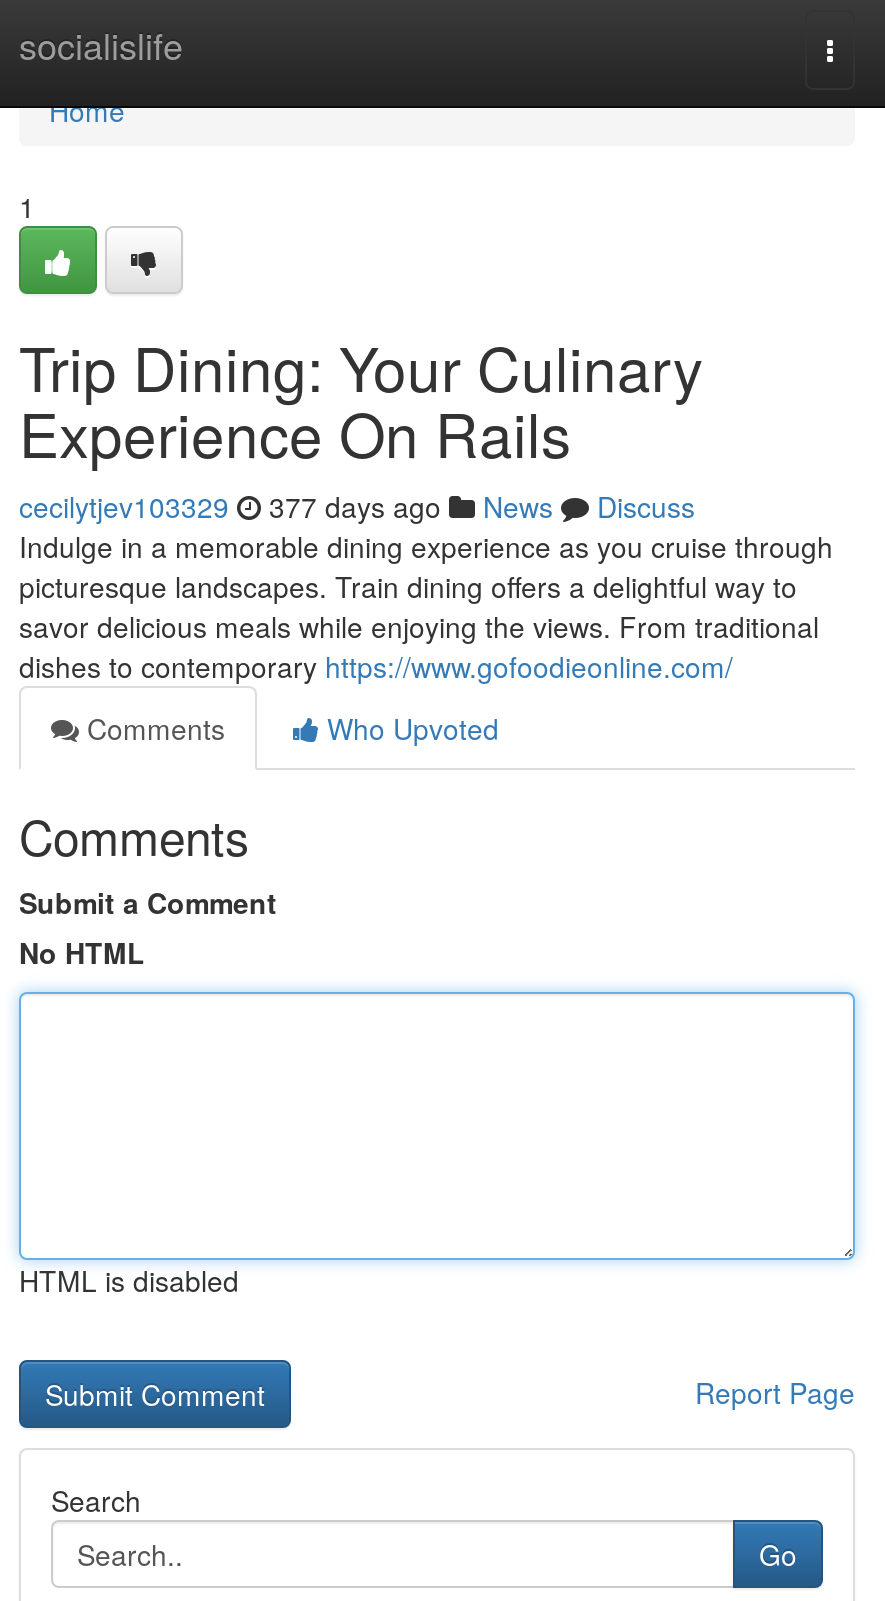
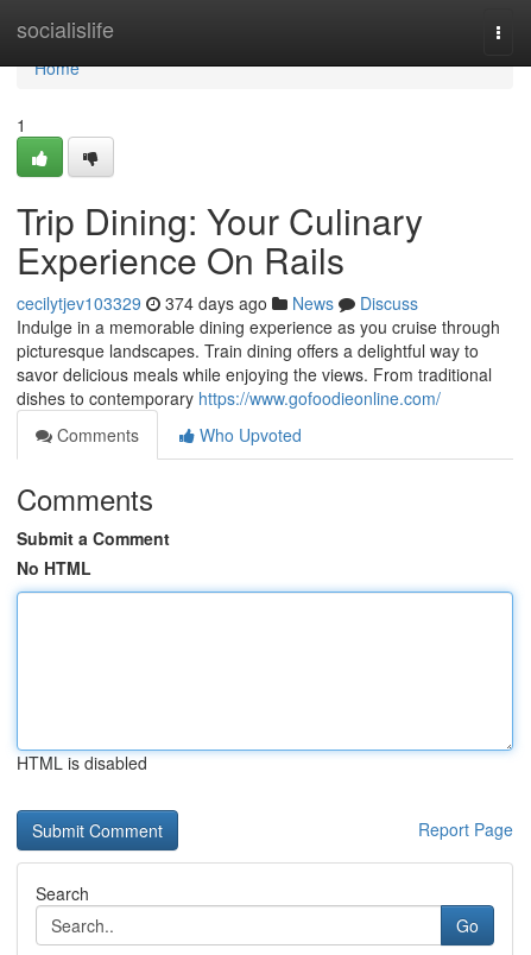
- cecilytjev103329 377 days ago News Discuss
+ cecilytjev103329 374 days ago News Discuss
